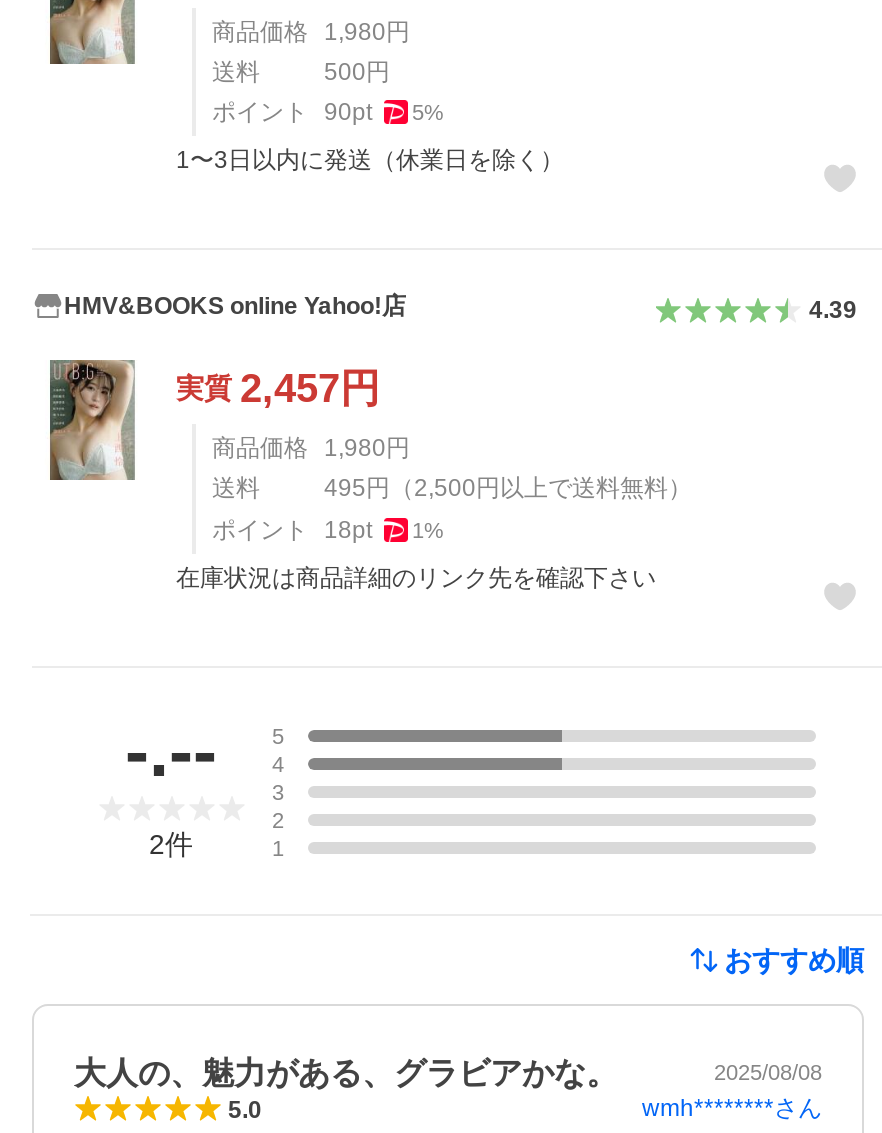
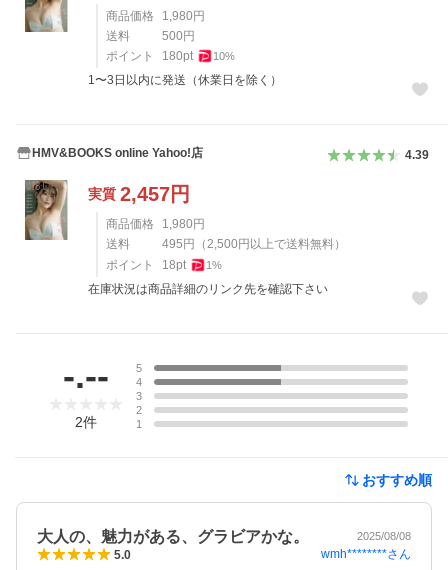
- ポイント 90pt
+ ポイント 180pt

- 5%
+ 10%
